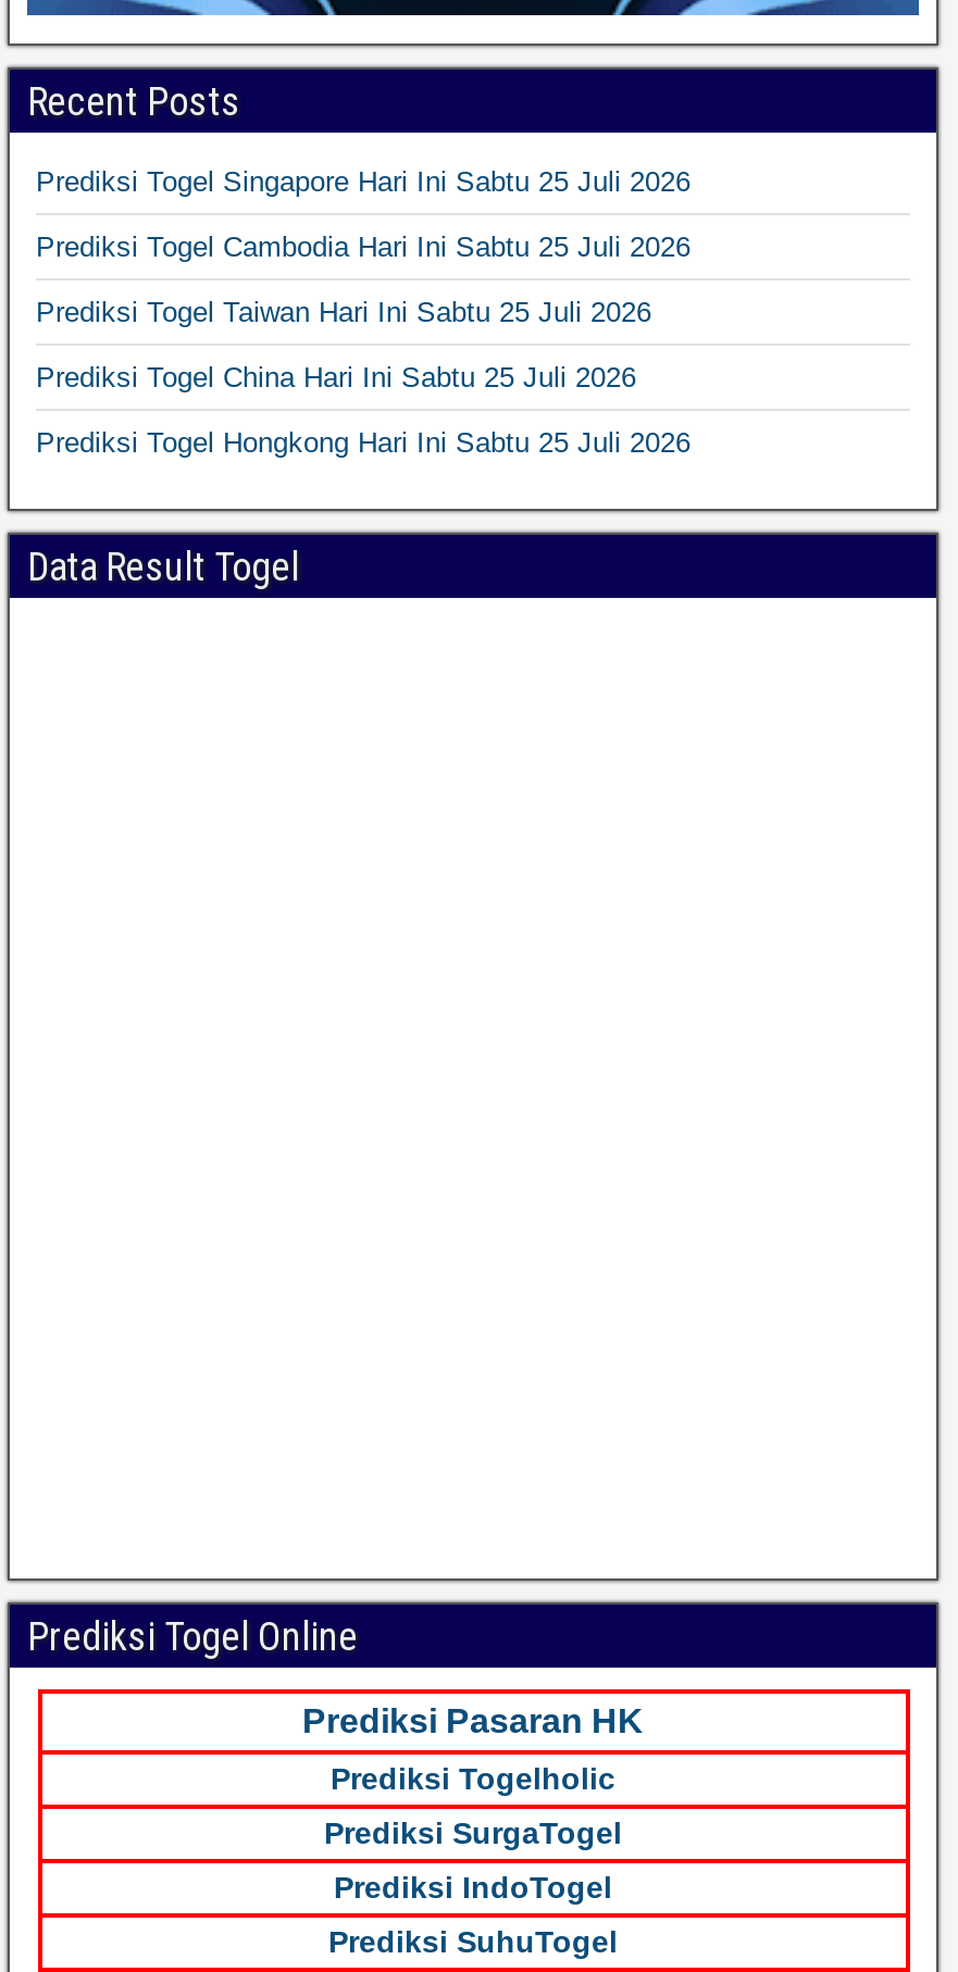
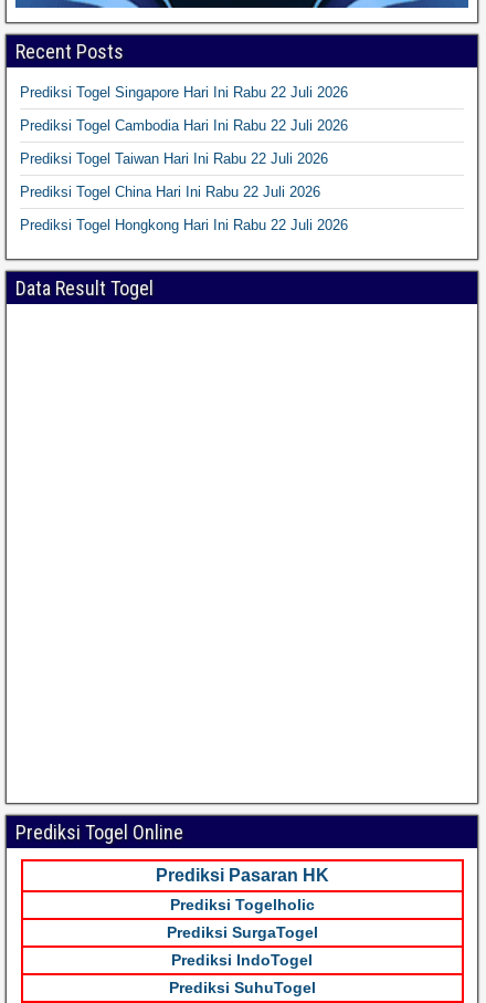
- Prediksi Togel Singapore Hari Ini Sabtu 25 Juli 2026
+ Prediksi Togel Singapore Hari Ini Rabu 22 Juli 2026

- Prediksi Togel Cambodia Hari Ini Sabtu 25 Juli 2026
+ Prediksi Togel Cambodia Hari Ini Rabu 22 Juli 2026

- Prediksi Togel Taiwan Hari Ini Sabtu 25 Juli 2026
+ Prediksi Togel Taiwan Hari Ini Rabu 22 Juli 2026

- Prediksi Togel China Hari Ini Sabtu 25 Juli 2026
+ Prediksi Togel China Hari Ini Rabu 22 Juli 2026

- Prediksi Togel Hongkong Hari Ini Sabtu 25 Juli 2026
+ Prediksi Togel Hongkong Hari Ini Rabu 22 Juli 2026
